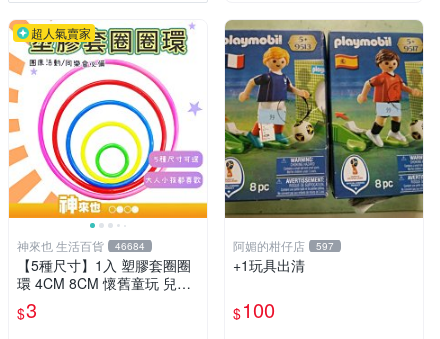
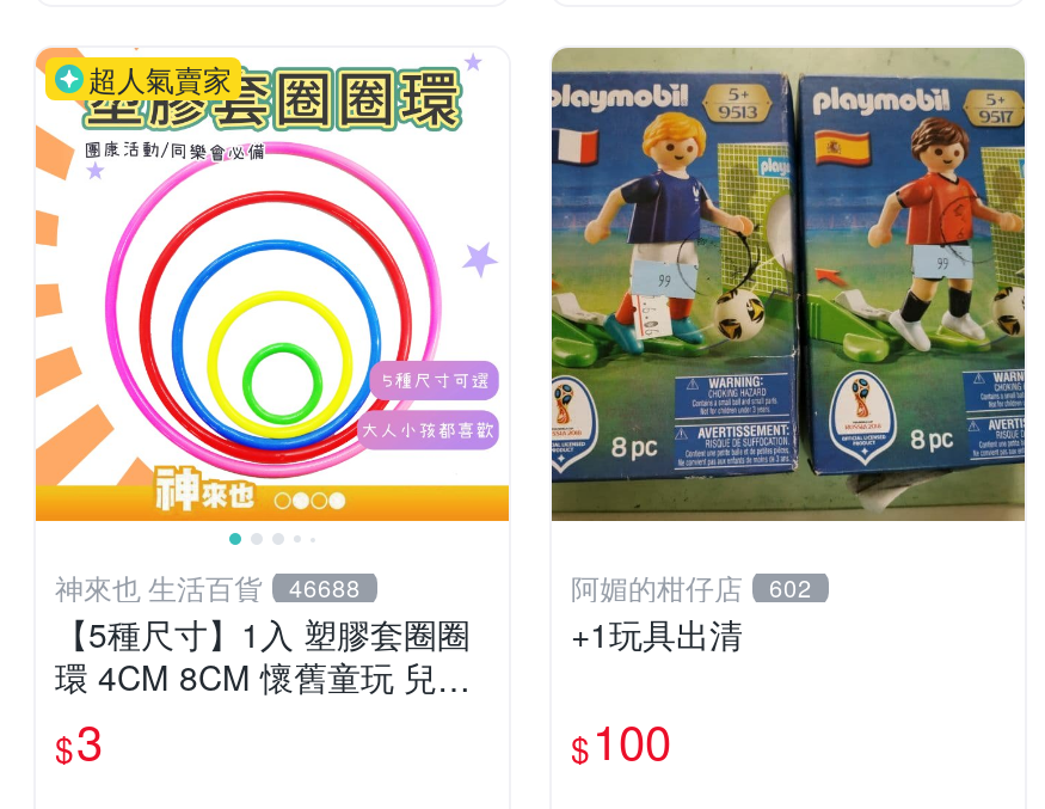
- 神來也 生活百貨 46684
+ 神來也 生活百貨 46688

- 阿媚的柑仔店 597
+ 阿媚的柑仔店 602
